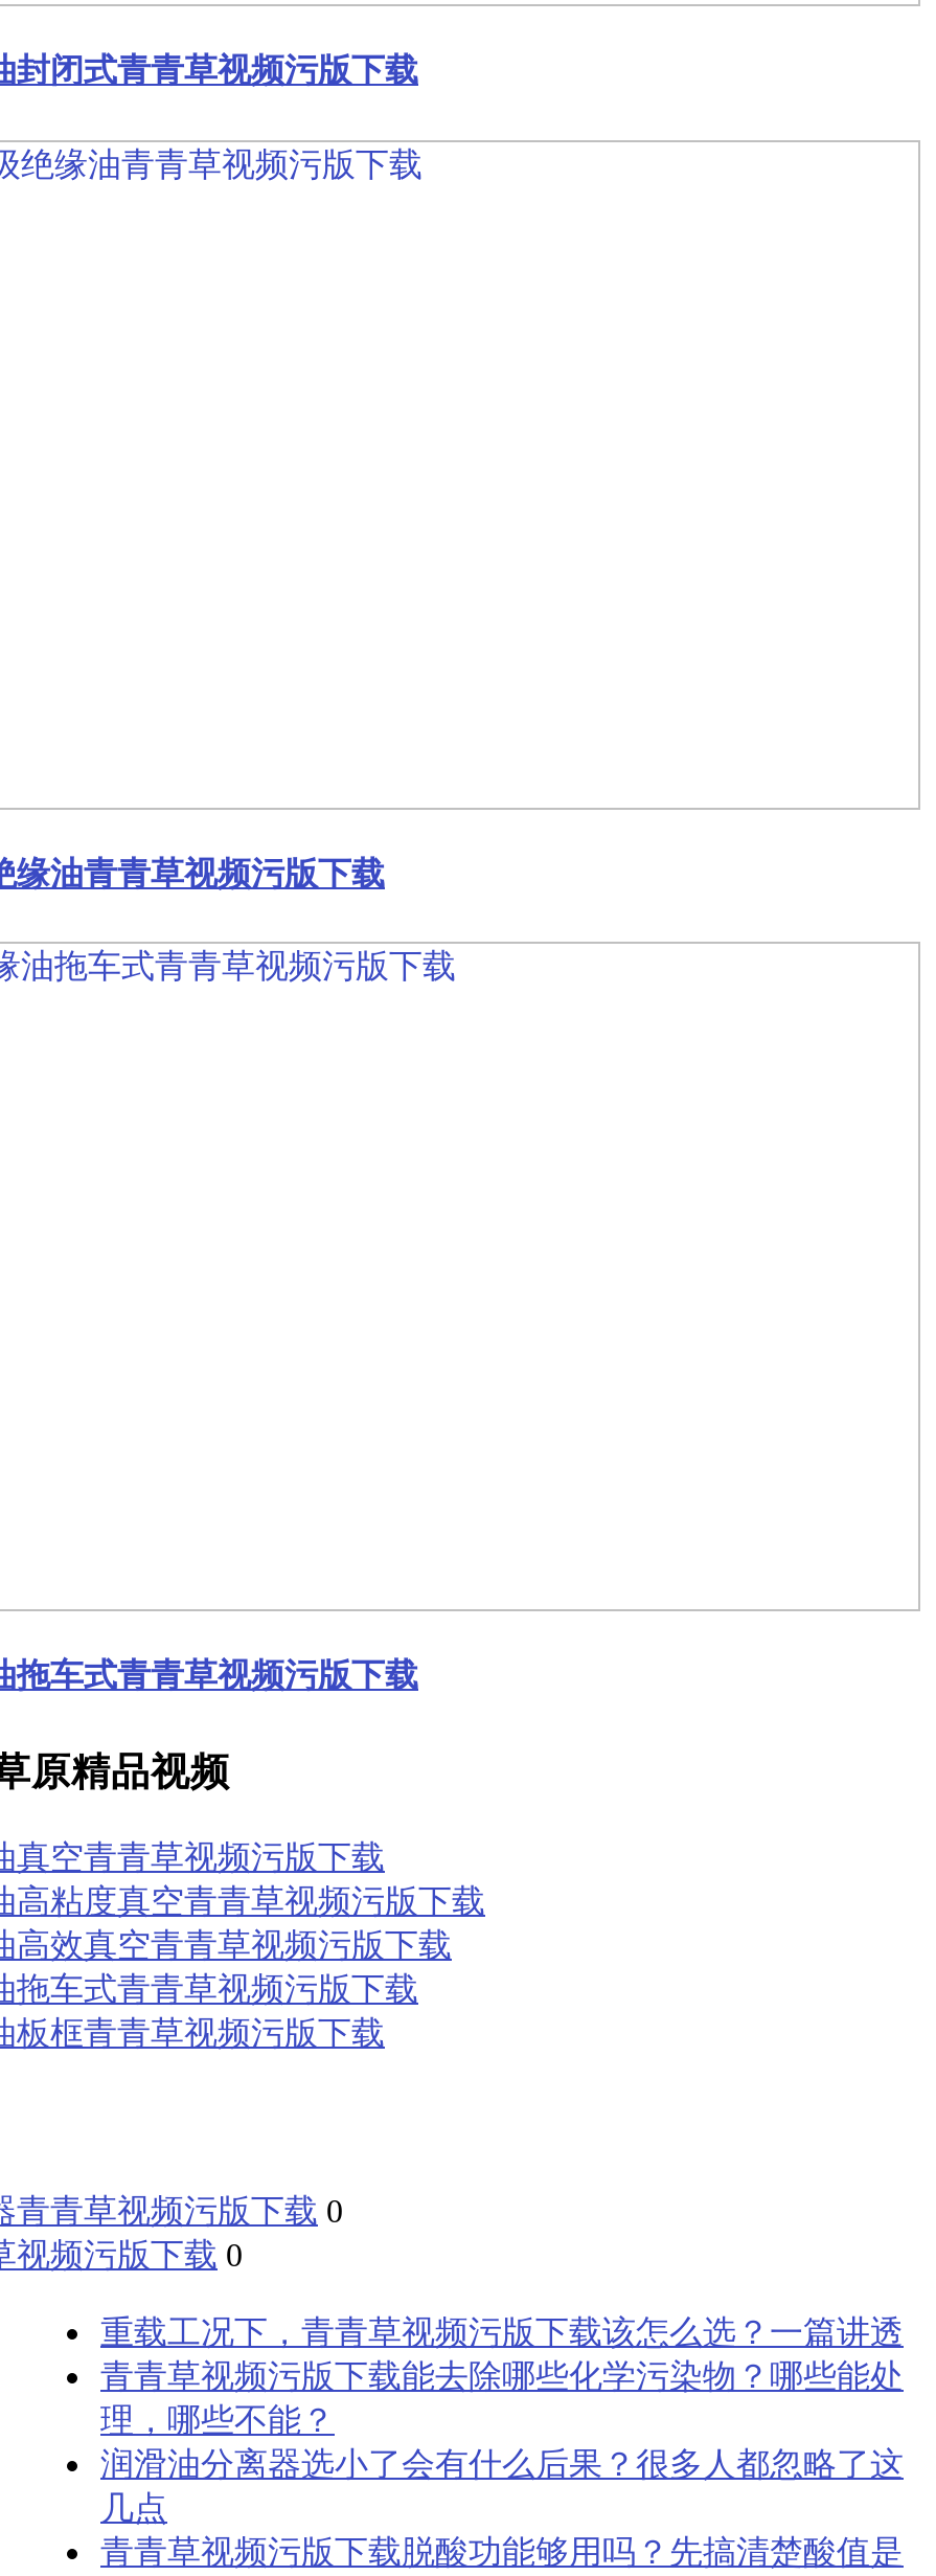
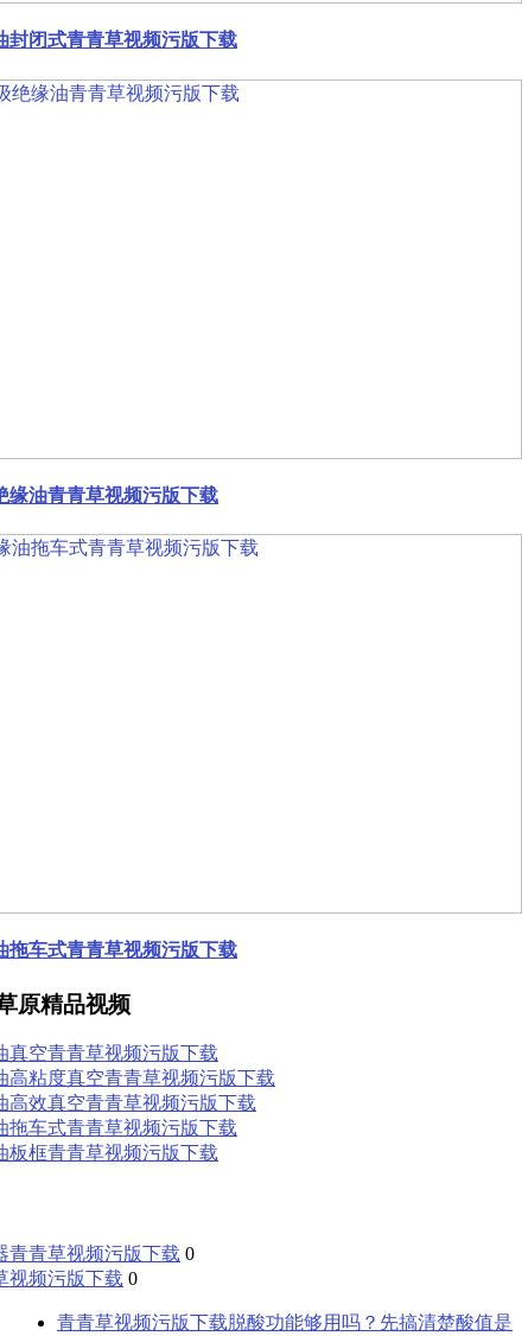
- 重载工况下，青青草视频污版下载该怎么选？一篇讲透
- 青青草视频污版下载能去除哪些化学污染物？哪些能处
- 理，哪些不能？
- 润滑油分离器选小了会有什么后果？很多人都忽略了这
- 几点
